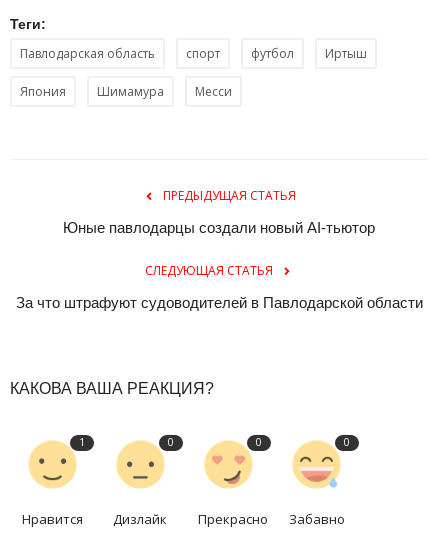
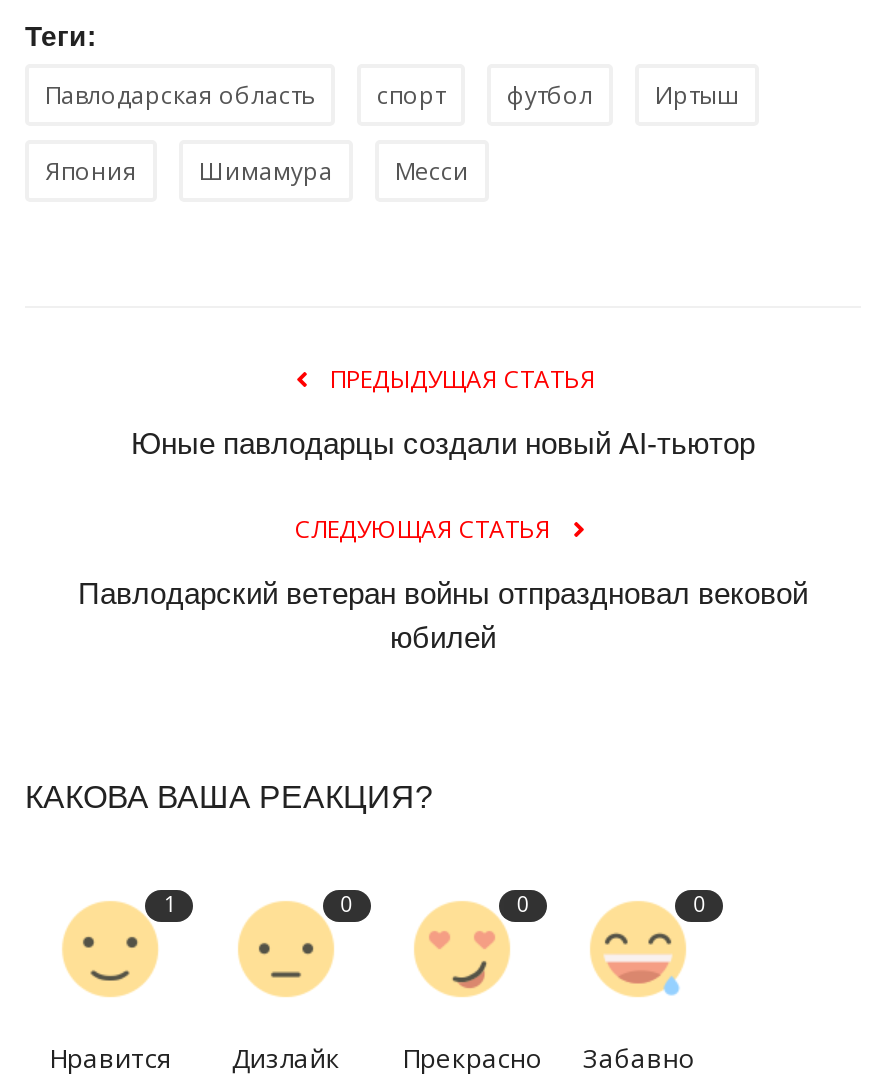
- За что штрафуют судоводителей в Павлодарской области
+ Павлодарский ветеран войны отпраздновал вековой
+ юбилей
